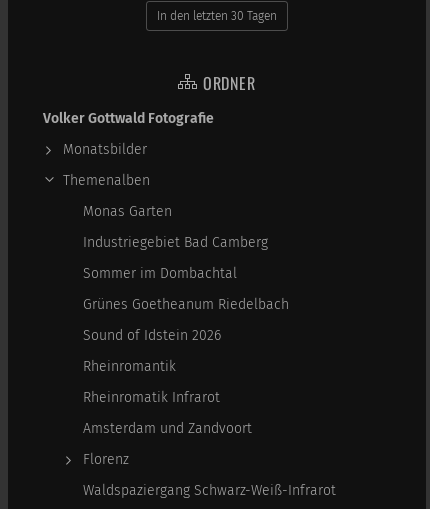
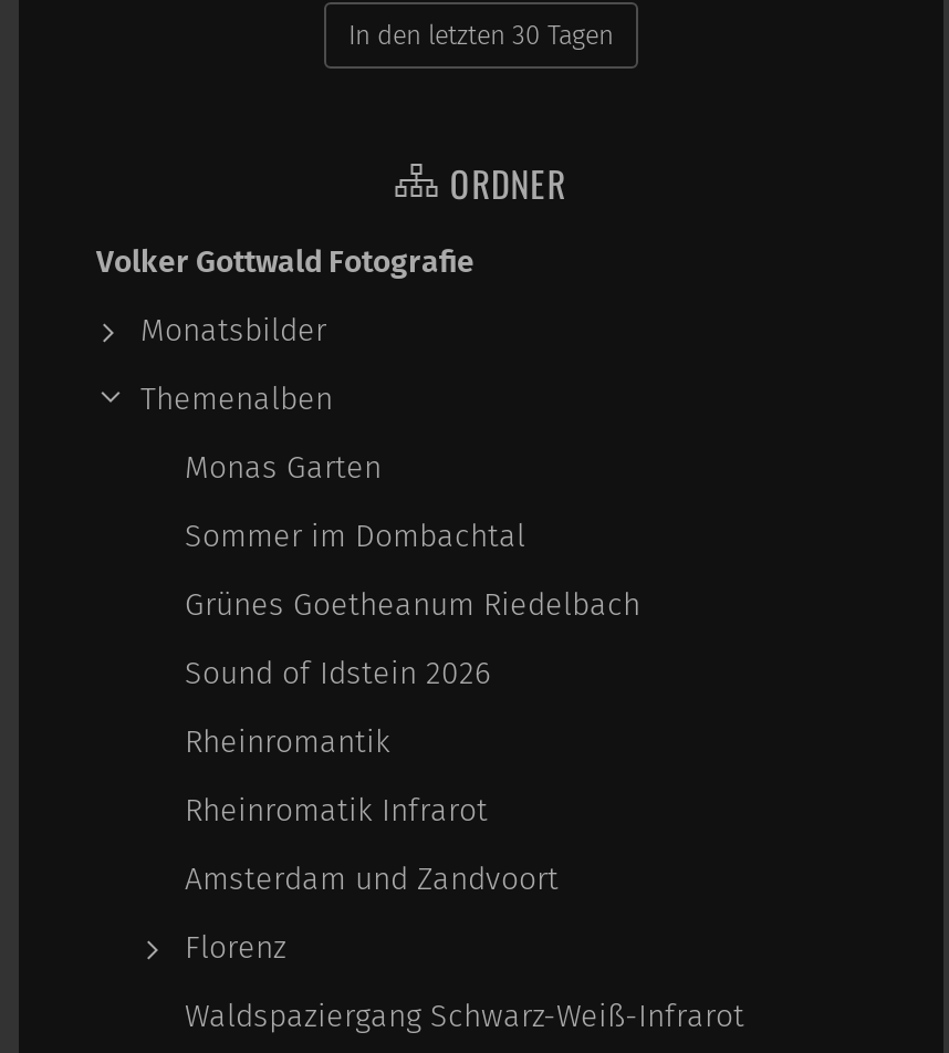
- Industriegebiet Bad Camberg
